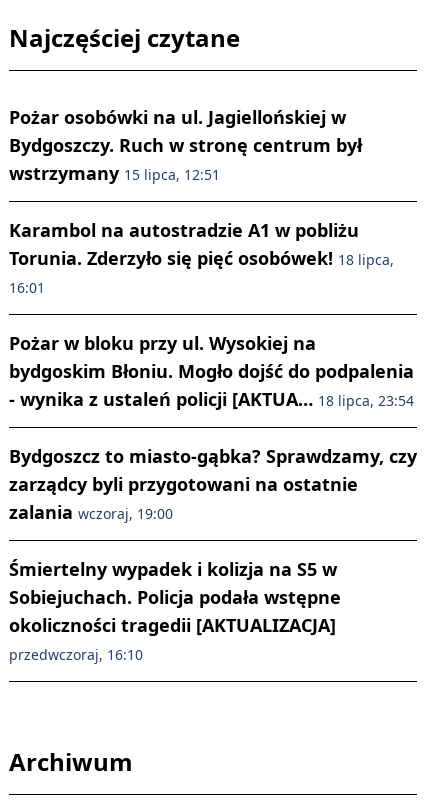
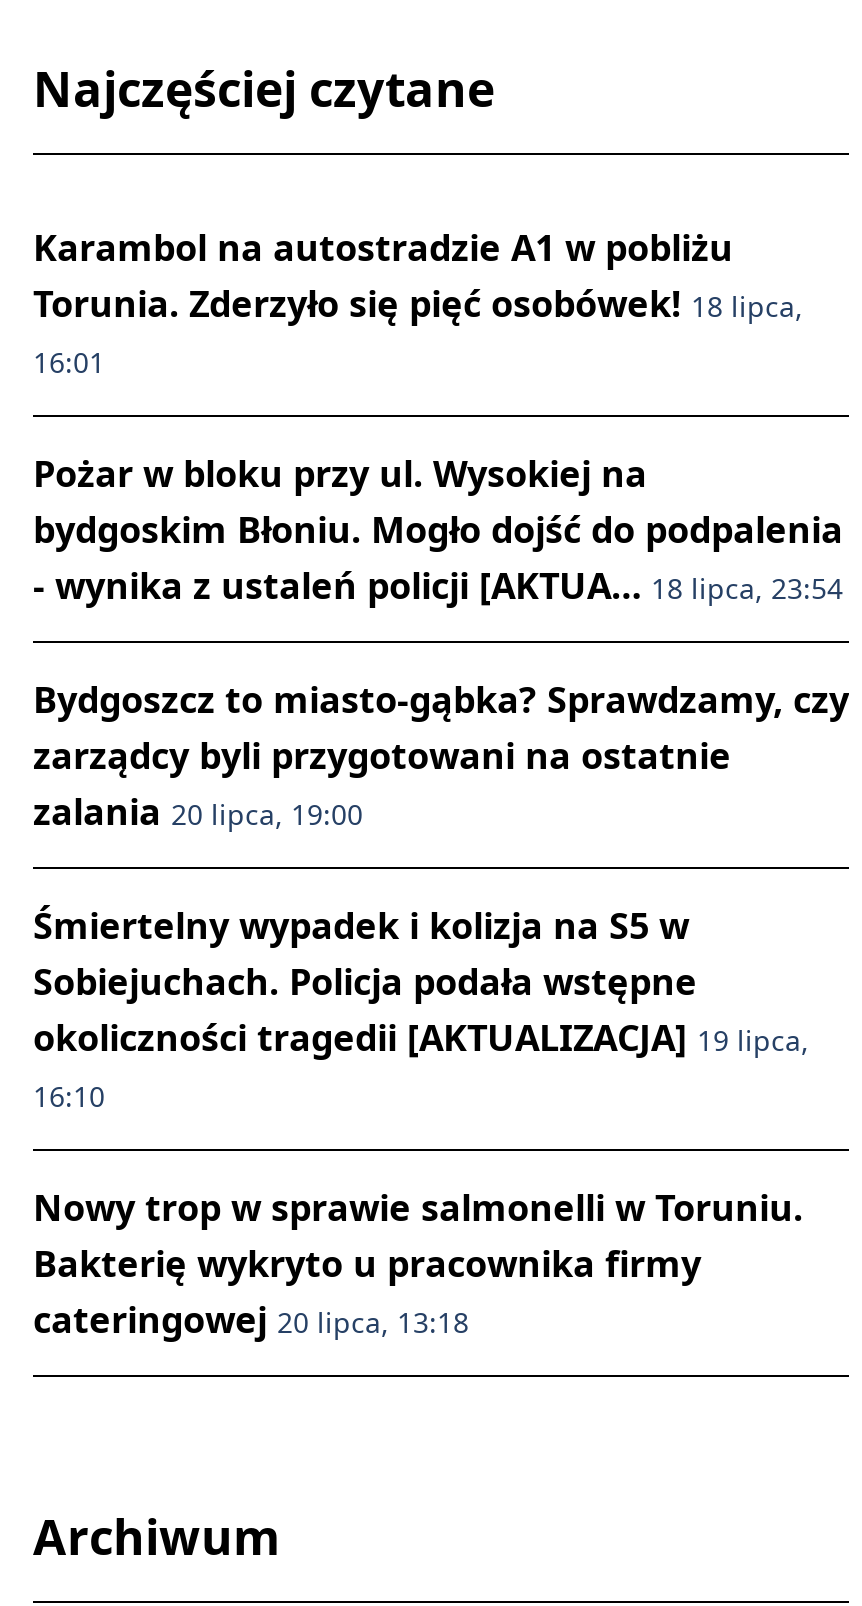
- Pożar osobówki na ul. Jagiellońskiej w
- Bydgoszczy. Ruch w stronę centrum był
- wstrzymany 15 lipca, 12:51

moved up: Karambol na autostradzie A1 w pobliżu | Torunia. Zderzyło się pięć osobówek! 18 lipca, | 16:01 | Pożar w bloku przy ul. Wysokiej na | bydgoskim Błoniu. Mogło dojść do podpalenia | - wynika z ustaleń policji [AKTUA… 18 lipca, 23:54 | Bydgoszcz to miasto-gąbka? Sprawdzamy, czy | zarządcy byli przygotowani na ostatnie

- zalania wczoraj, 19:00
+ zalania 20 lipca, 19:00

moved up: Śmiertelny wypadek i kolizja na S5 w | Sobiejuchach. Policja podała wstępne

- okoliczności tragedii [AKTUALIZACJA]
- przedwczoraj, 16:10
+ okoliczności tragedii [AKTUALIZACJA] 19 lipca,
+ 16:10
+ Nowy trop w sprawie salmonelli w Toruniu.
+ Bakterię wykryto u pracownika firmy
+ cateringowej 20 lipca, 13:18
